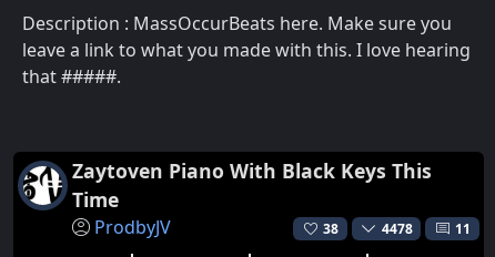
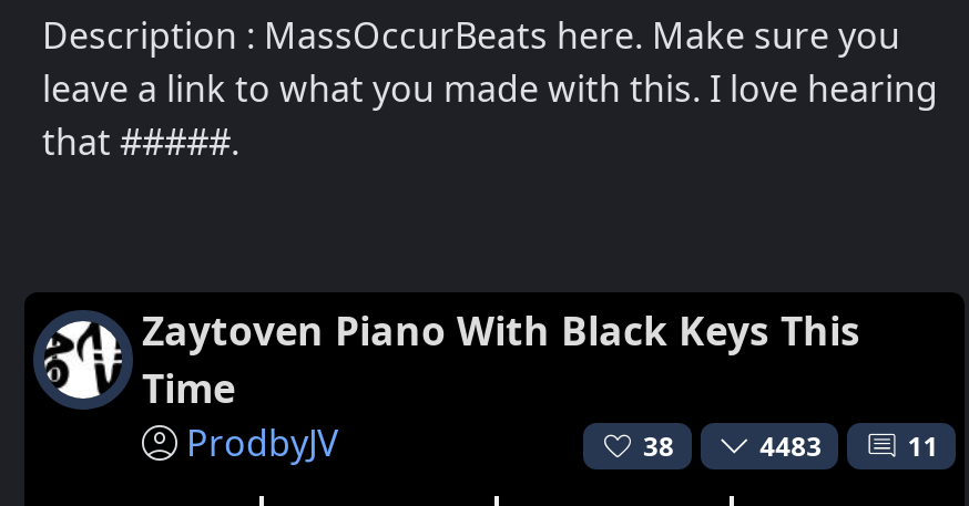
- 4478
+ 4483
